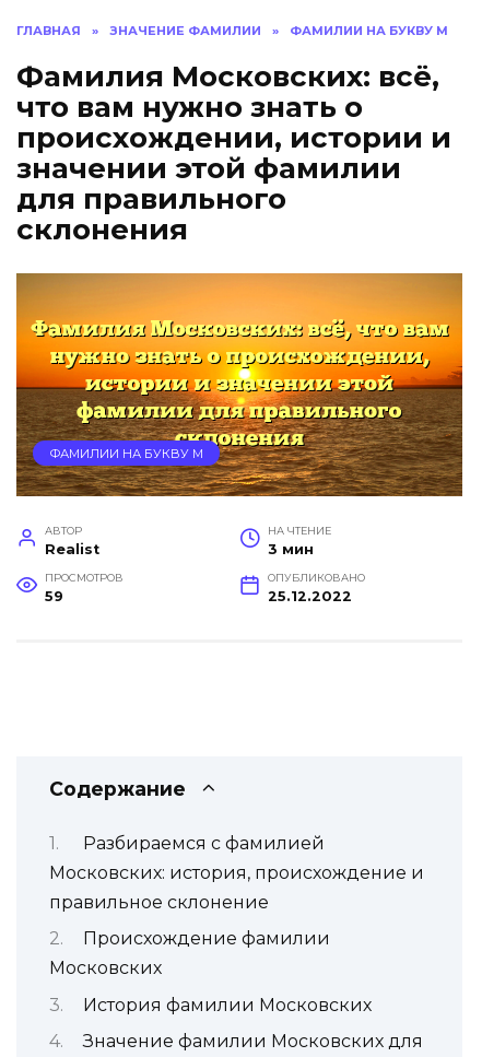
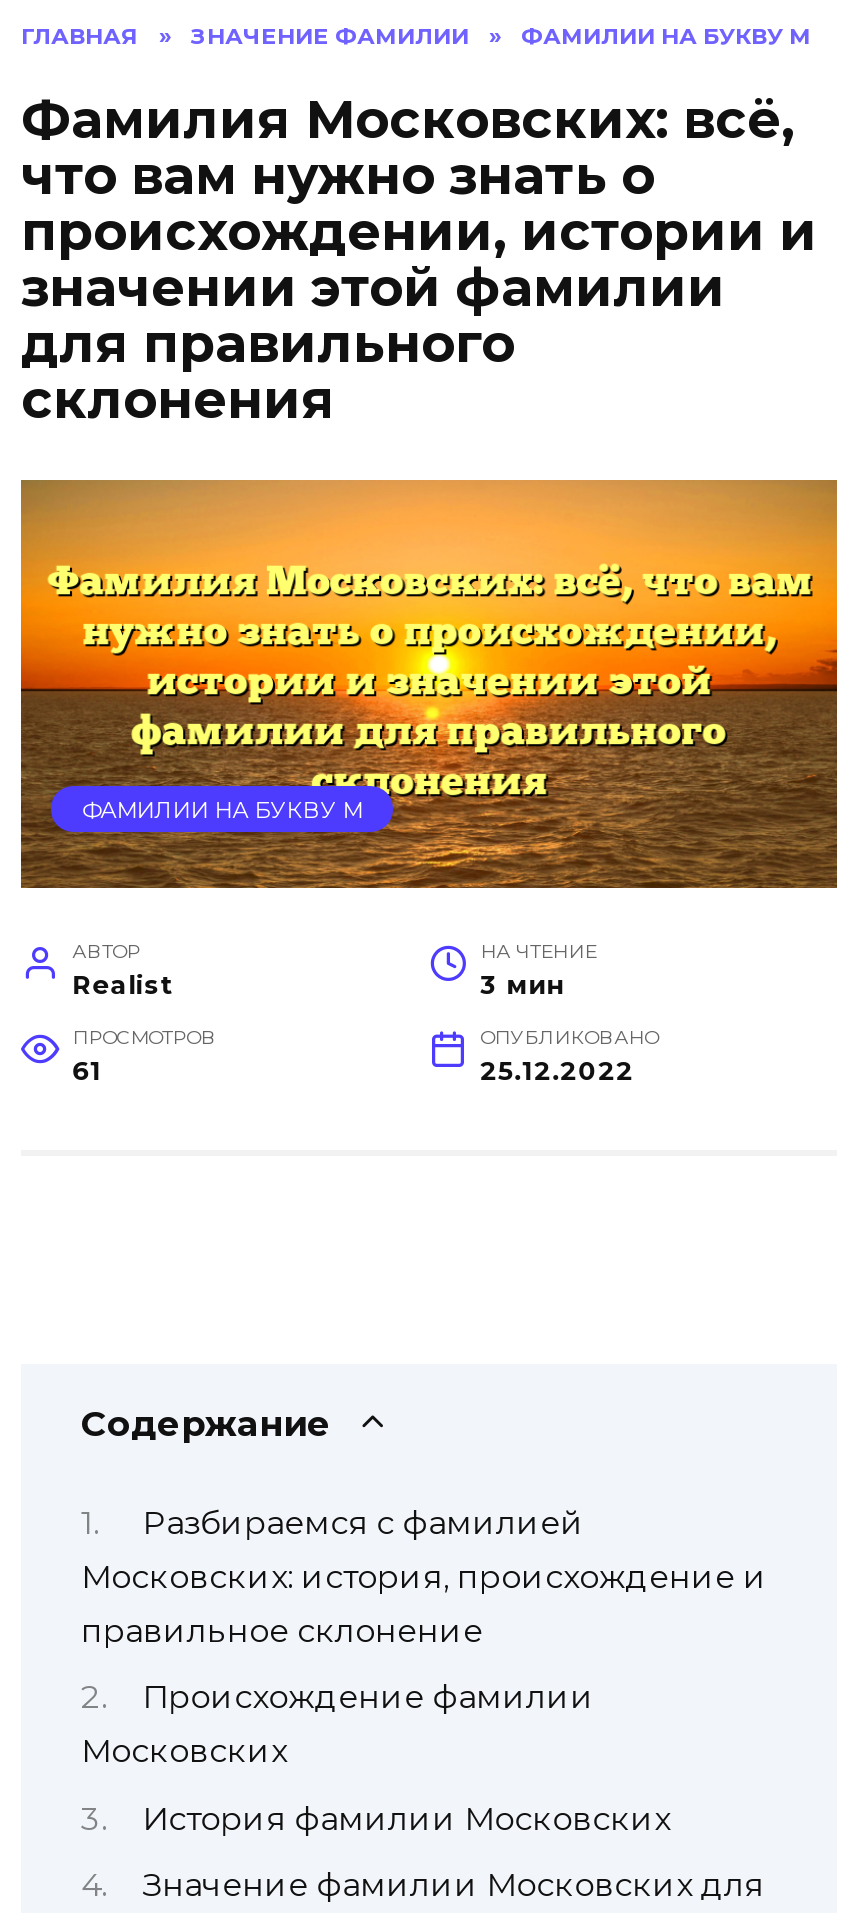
- 59
+ 61
